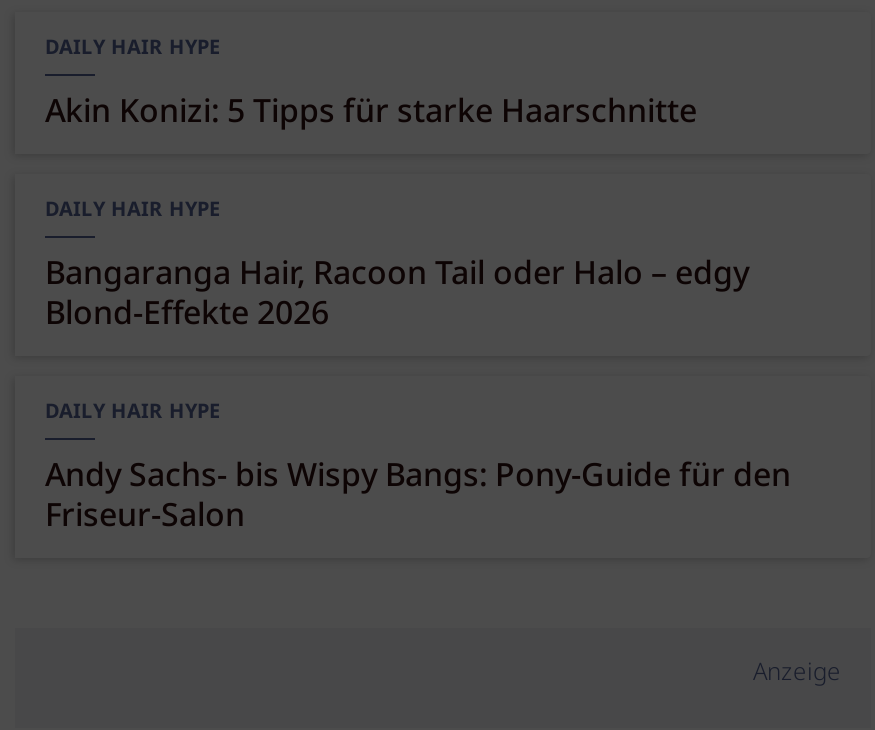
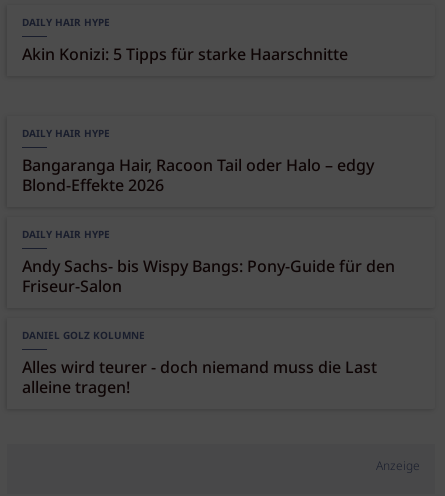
+ DANIEL GOLZ KOLUMNE
+ Alles wird teurer - doch niemand muss die Last
+ alleine tragen!
